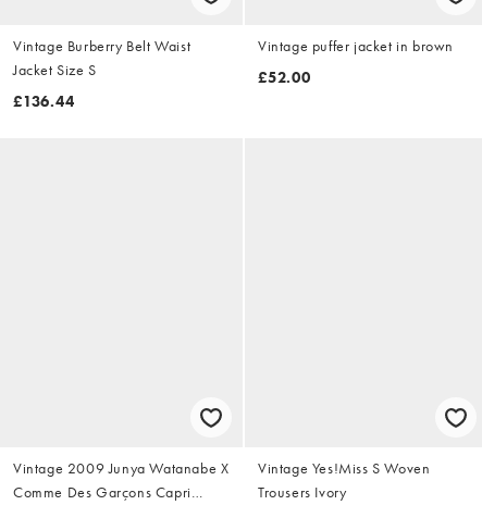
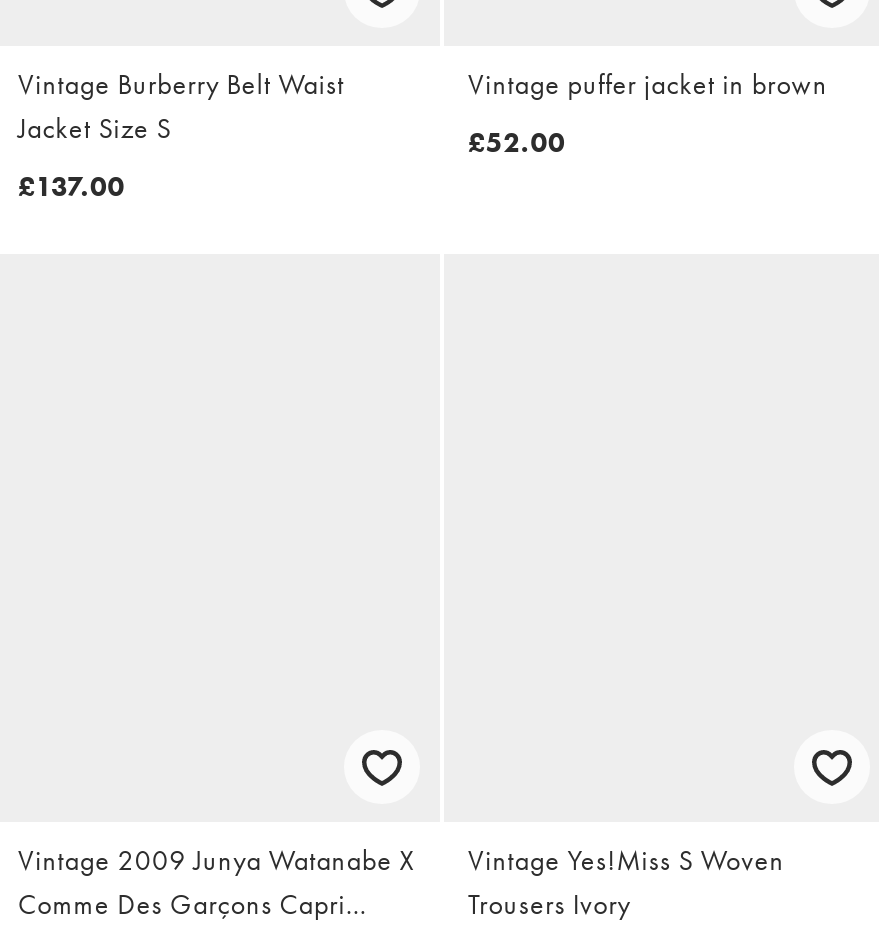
- £136.44
+ £137.00
